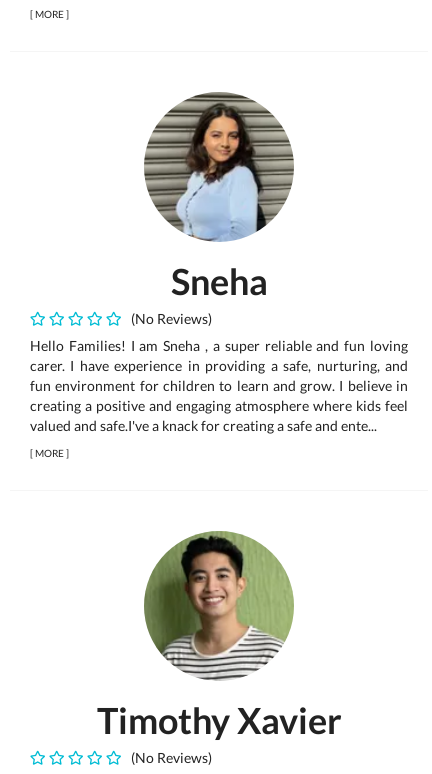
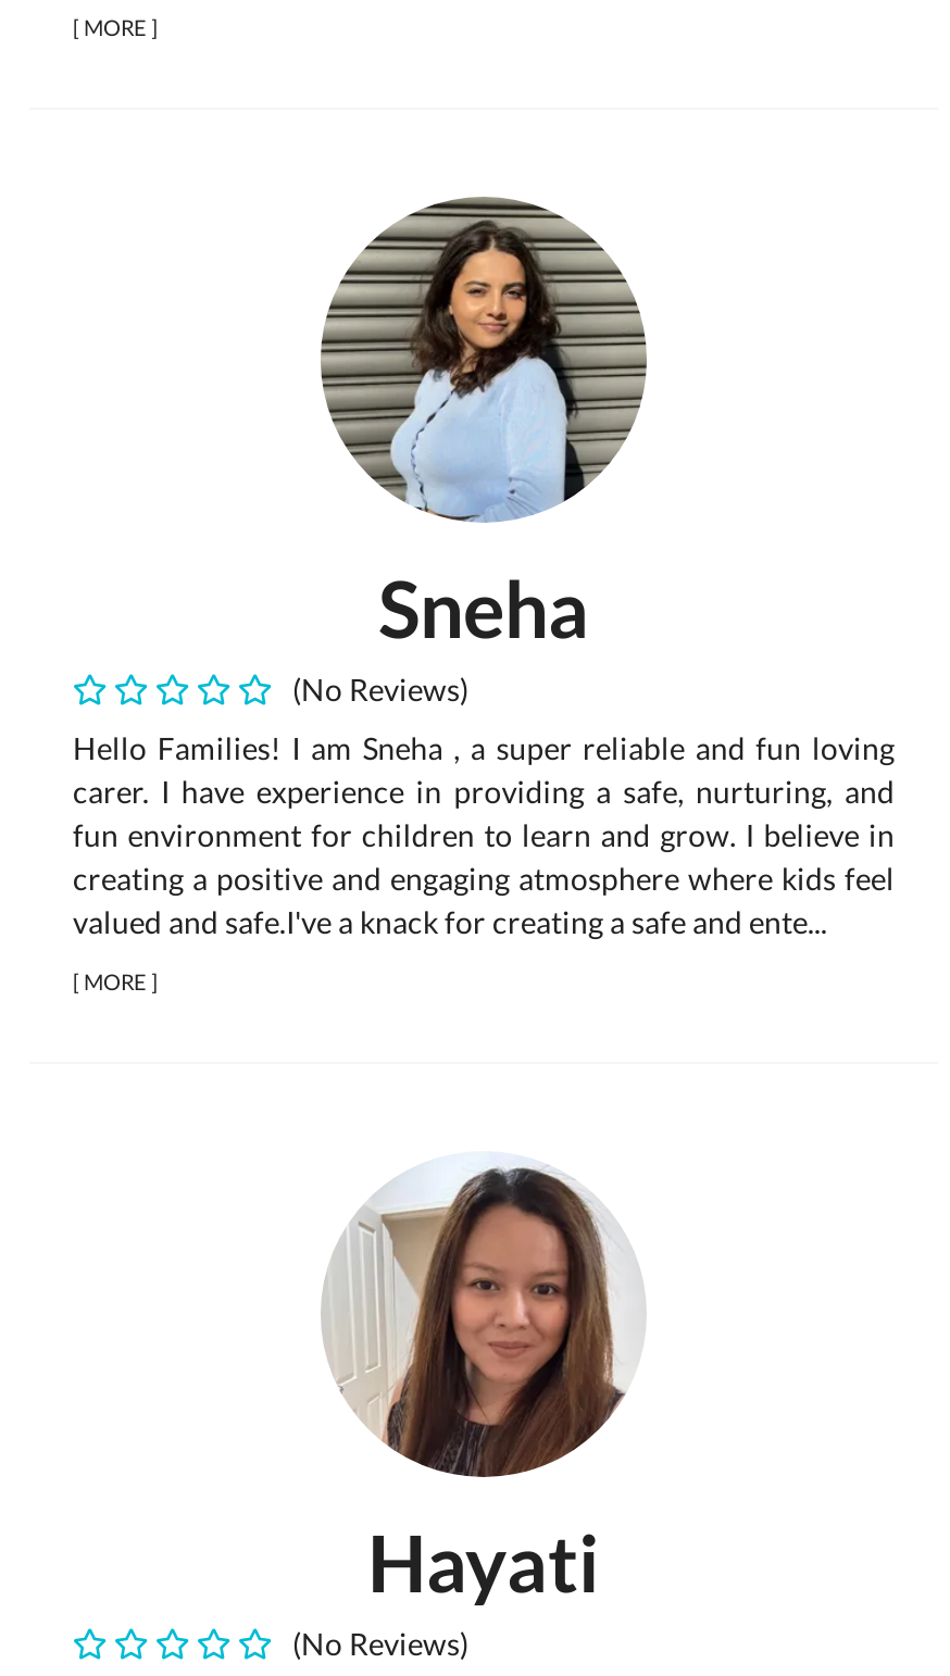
- [image]
- Timothy Xavier
+ [image]
+ Hayati
